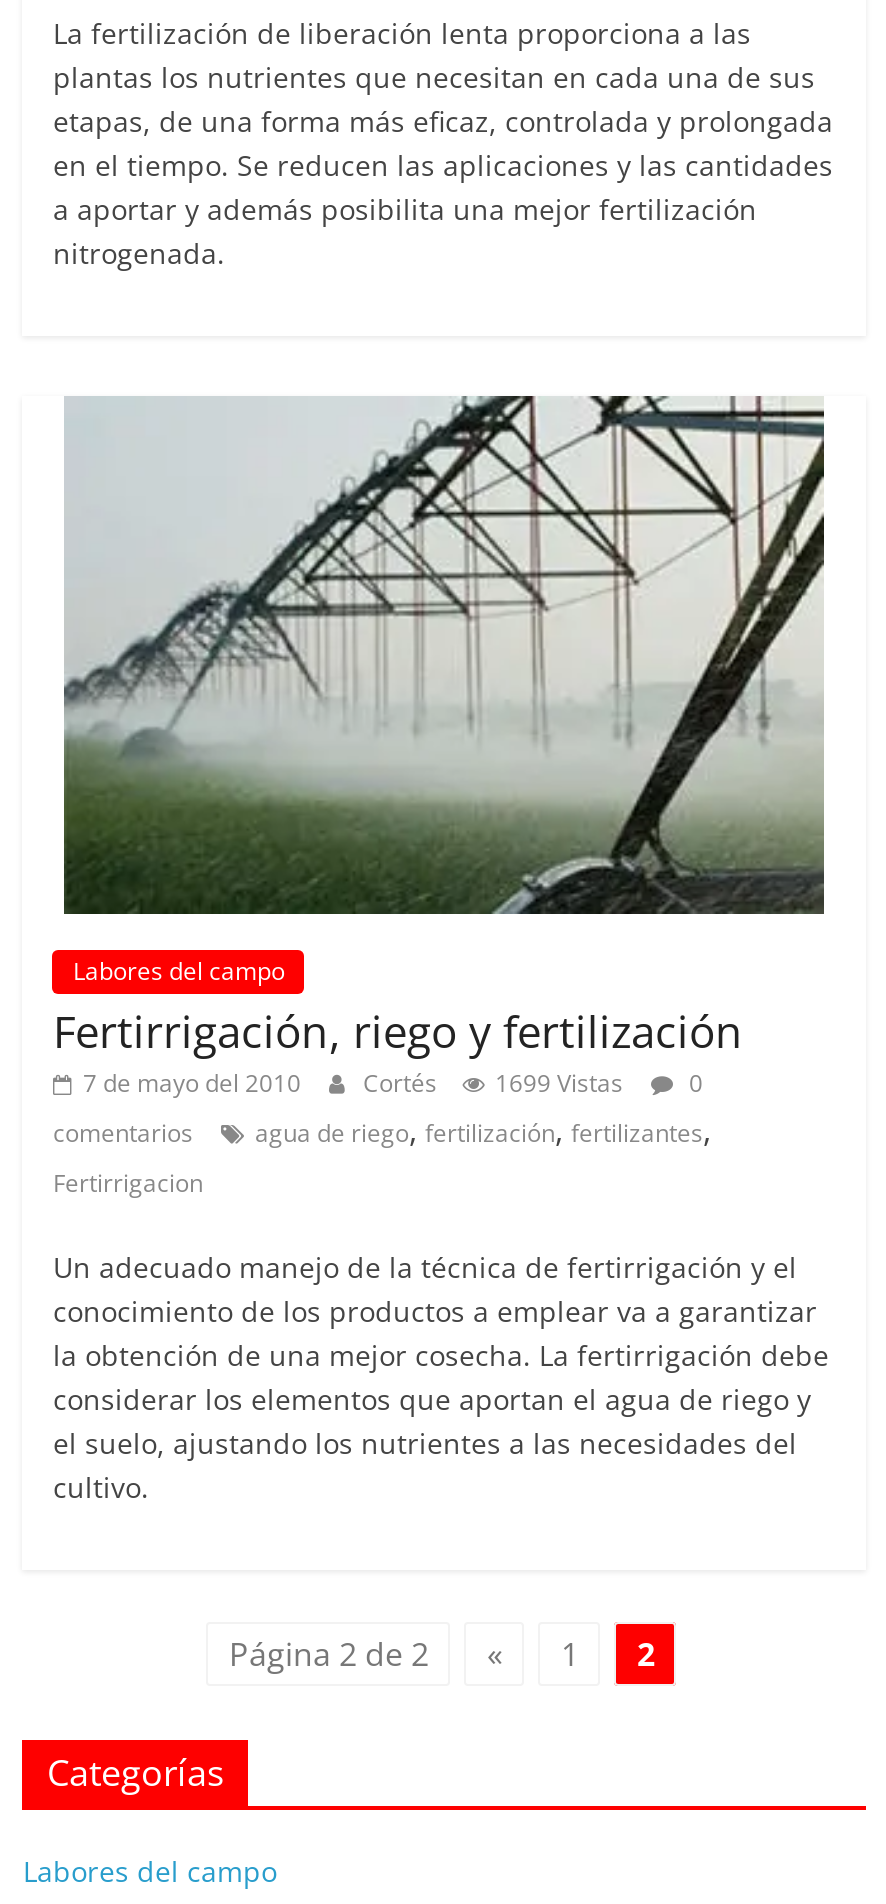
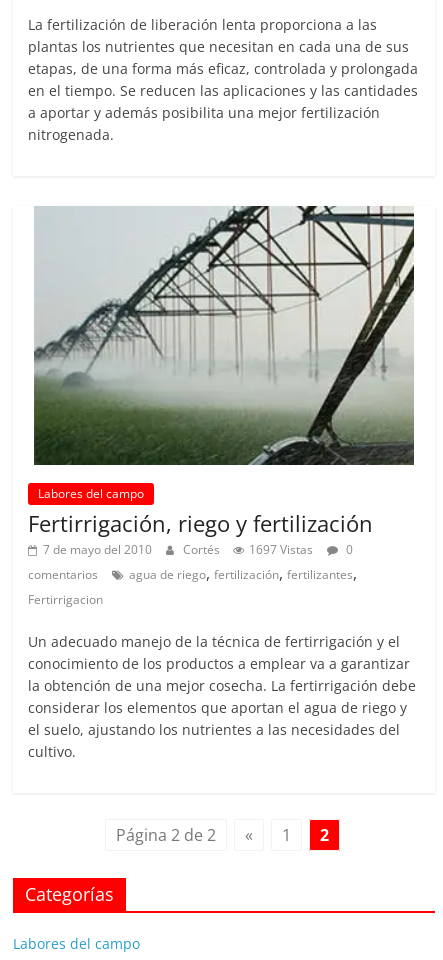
- 7 de mayo del 2010 Cortés 1699 Vistas 0
+ 7 de mayo del 2010 Cortés 1697 Vistas 0
